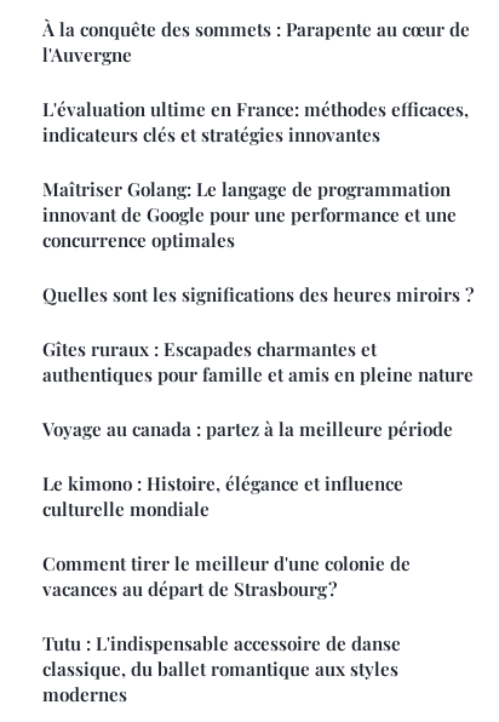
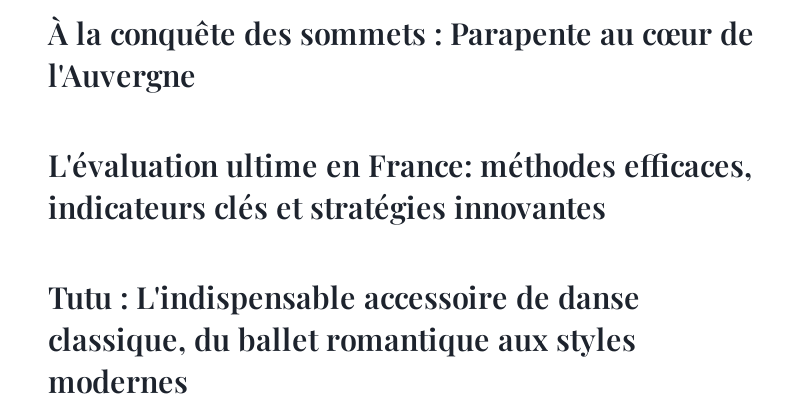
- Maîtriser Golang: Le langage de programmation
- innovant de Google pour une performance et une
- concurrence optimales
- Quelles sont les significations des heures miroirs ?
- Gîtes ruraux : Escapades charmantes et
- authentiques pour famille et amis en pleine nature
- Voyage au canada : partez à la meilleure période
- Le kimono : Histoire, élégance et influence
- culturelle mondiale
- Comment tirer le meilleur d'une colonie de
- vacances au départ de Strasbourg ?
